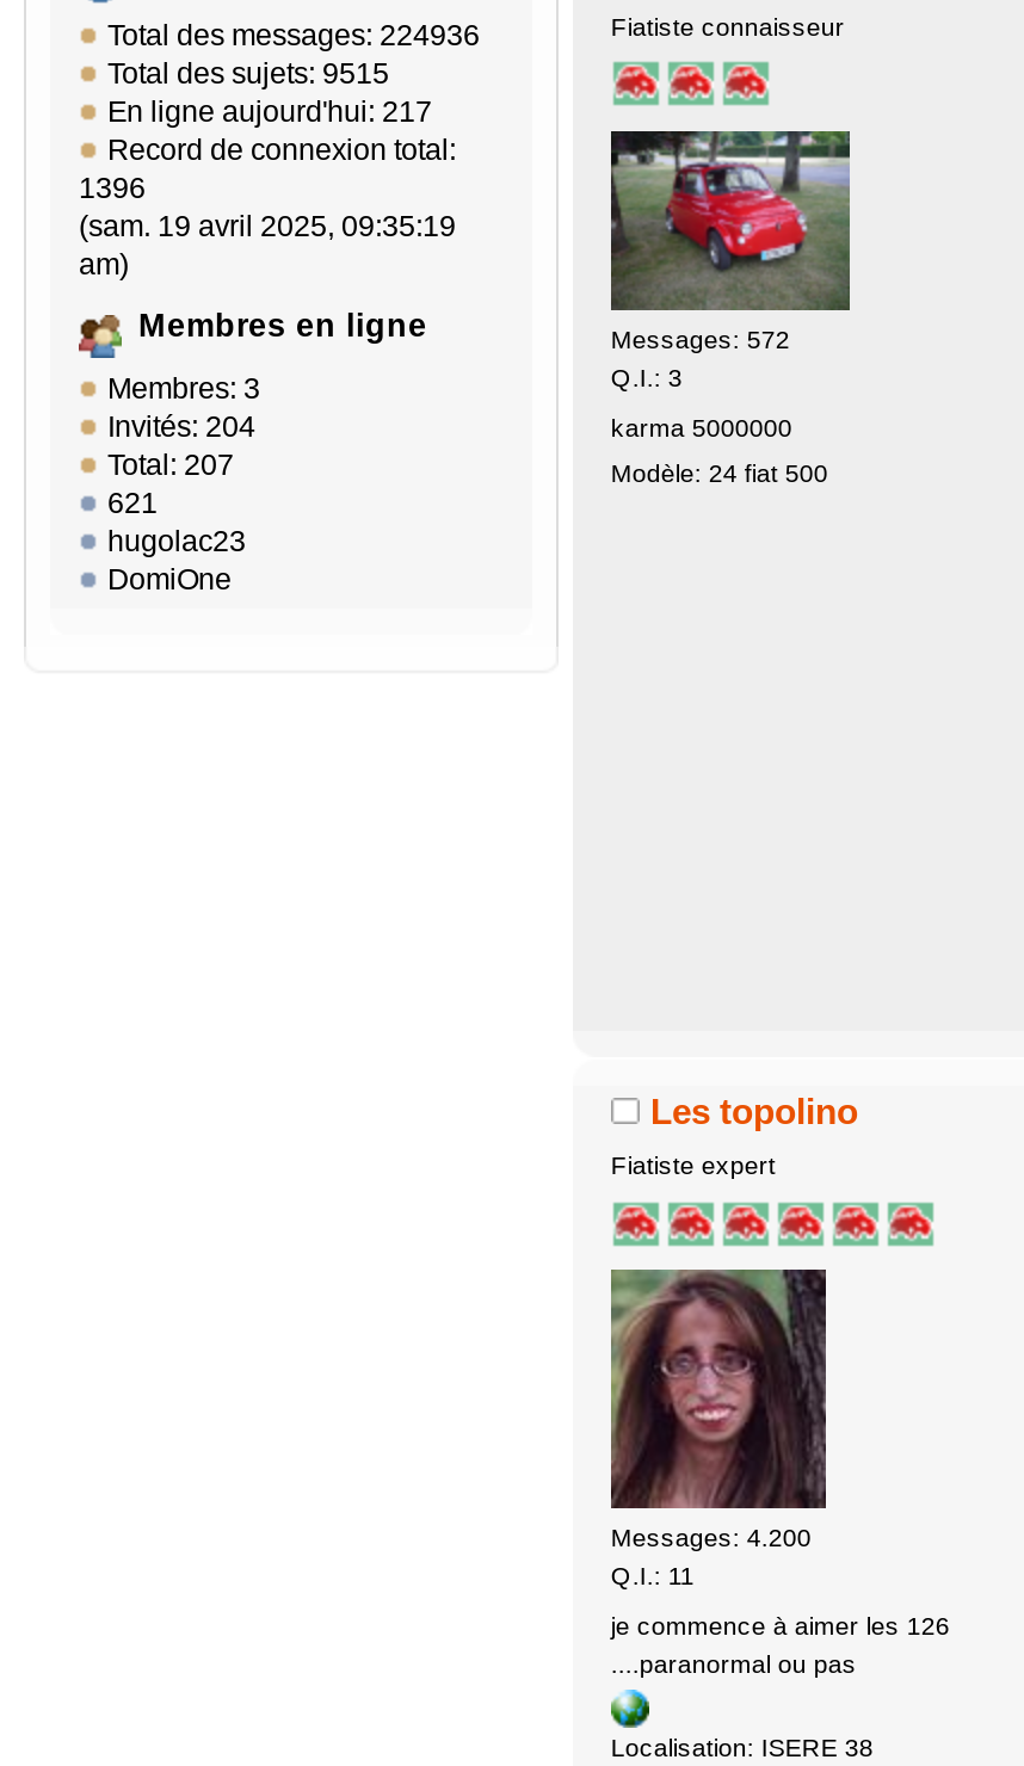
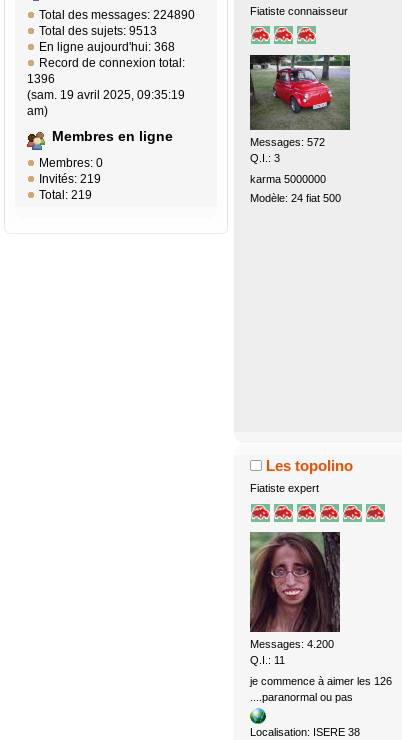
- Total des messages: 224936
+ Total des messages: 224890

- Total des sujets: 9515
+ Total des sujets: 9513

- En ligne aujourd'hui: 217
+ En ligne aujourd'hui: 368

- Membres: 3
- Invités: 204
- Total: 207
- 621
- hugolac23
- DomiOne
+ Membres: 0
+ Invités: 219
+ Total: 219
